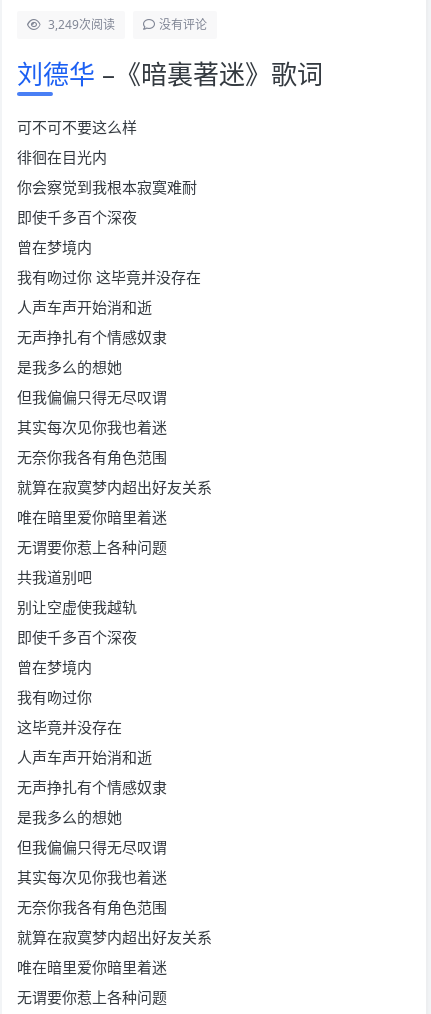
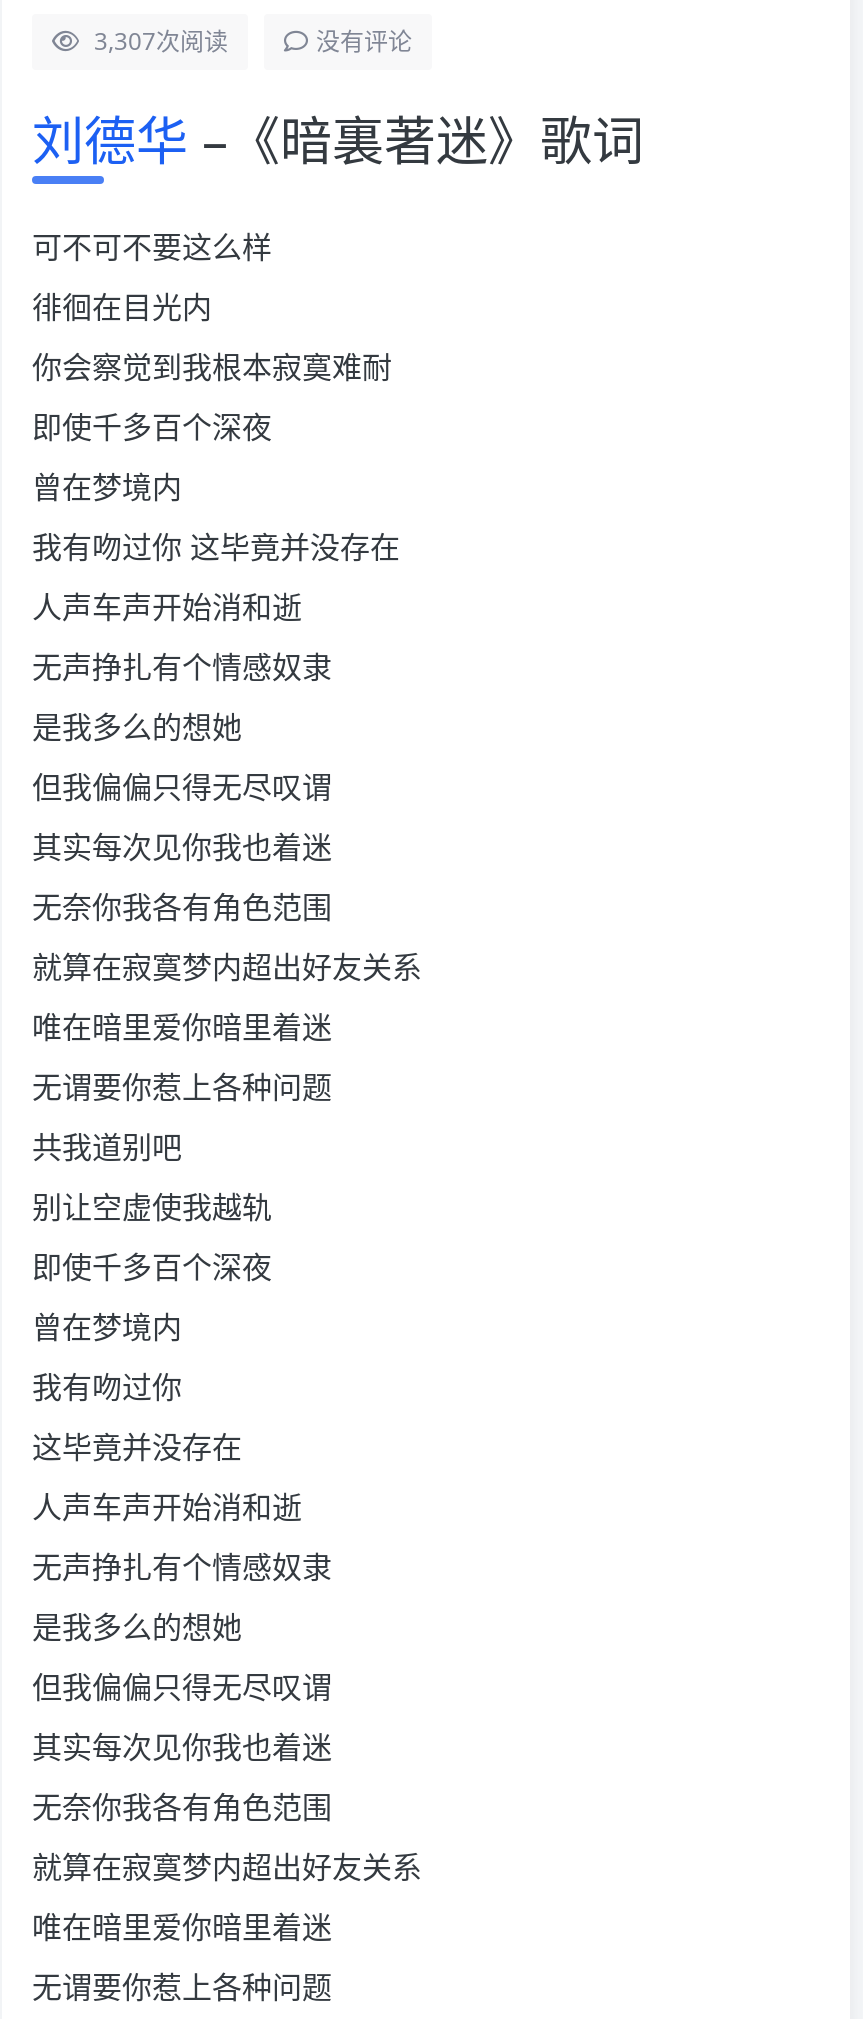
- 3,249次阅读
+ 3,307次阅读
